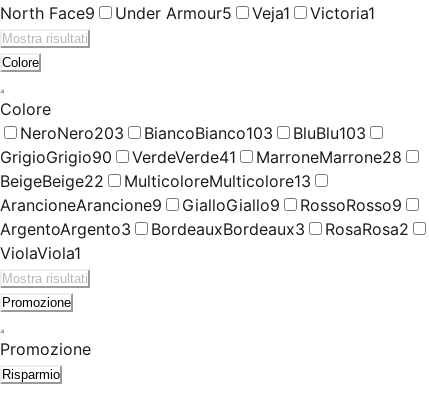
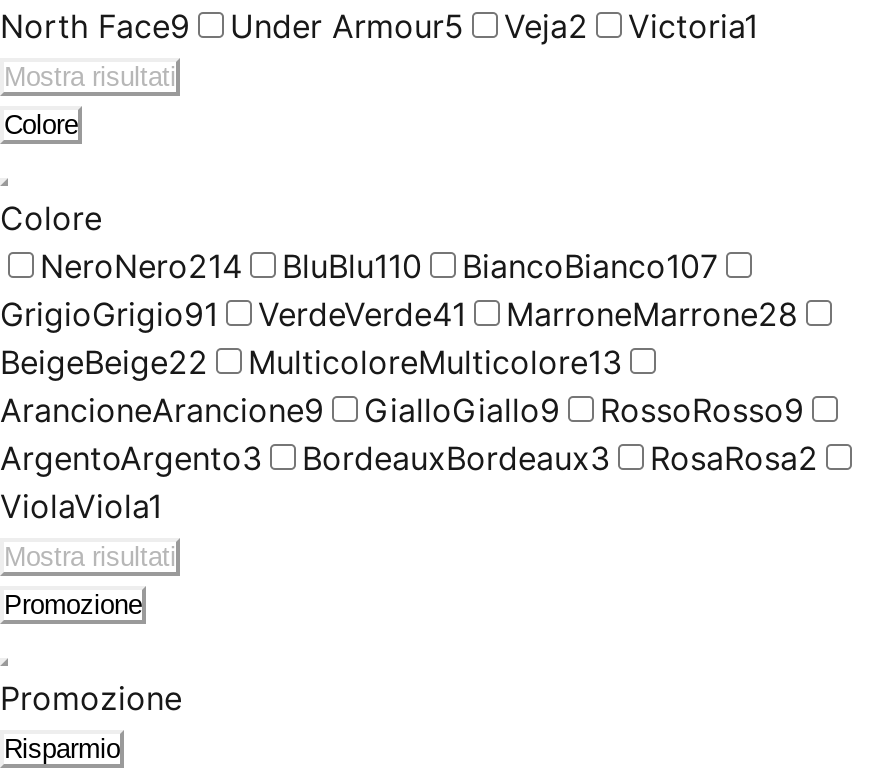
- North Face9 Under Armour5 Veja1 Victoria1
+ North Face9 Under Armour5 Veja2 Victoria1

- NeroNero203
- BiancoBianco103
- BluBlu103
- GrigioGrigio90
+ NeroNero214
+ BluBlu110
+ BiancoBianco107
+ GrigioGrigio91
